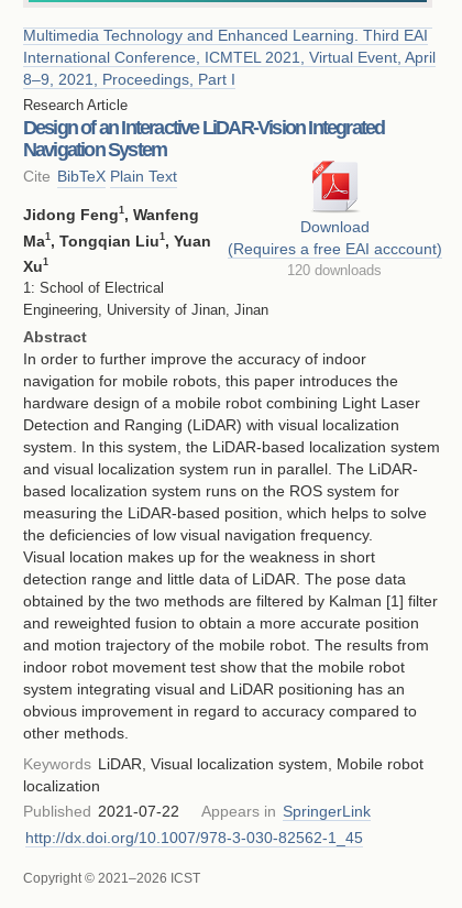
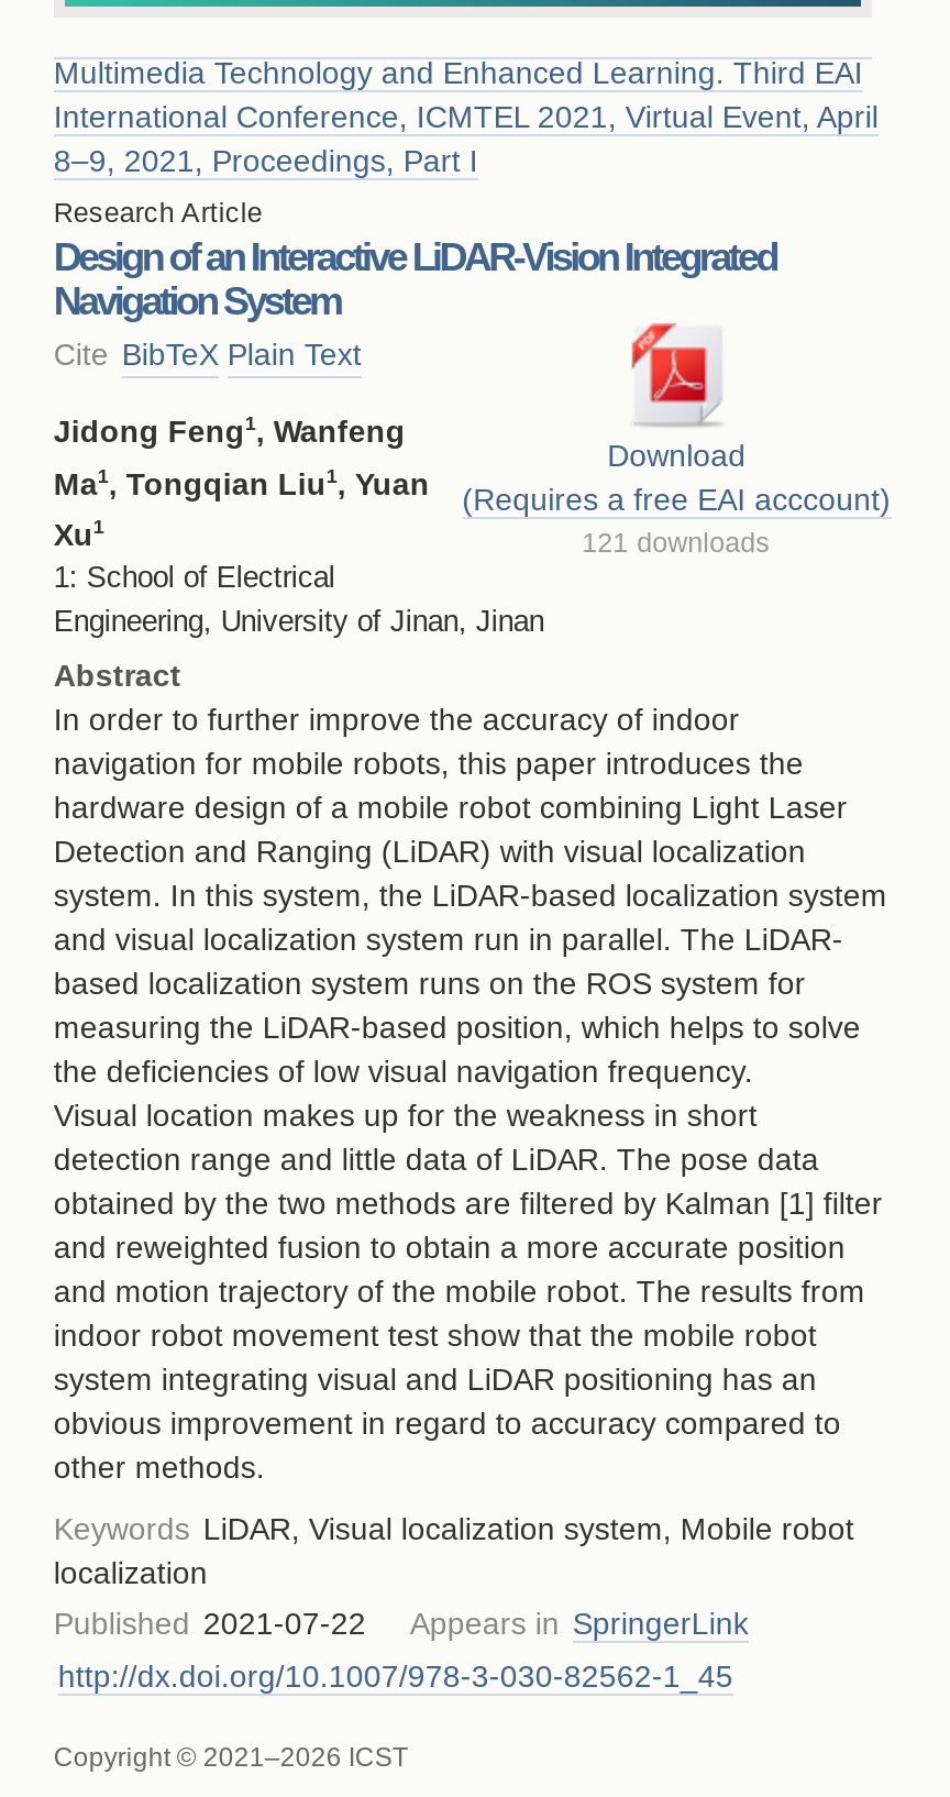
- 120 downloads
+ 121 downloads
